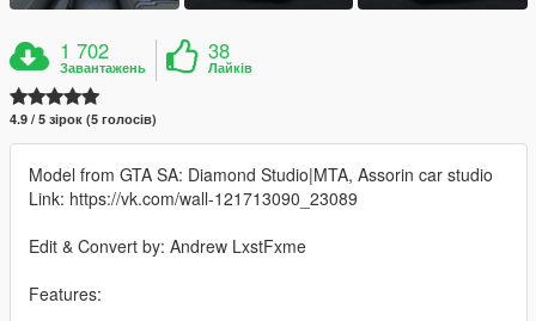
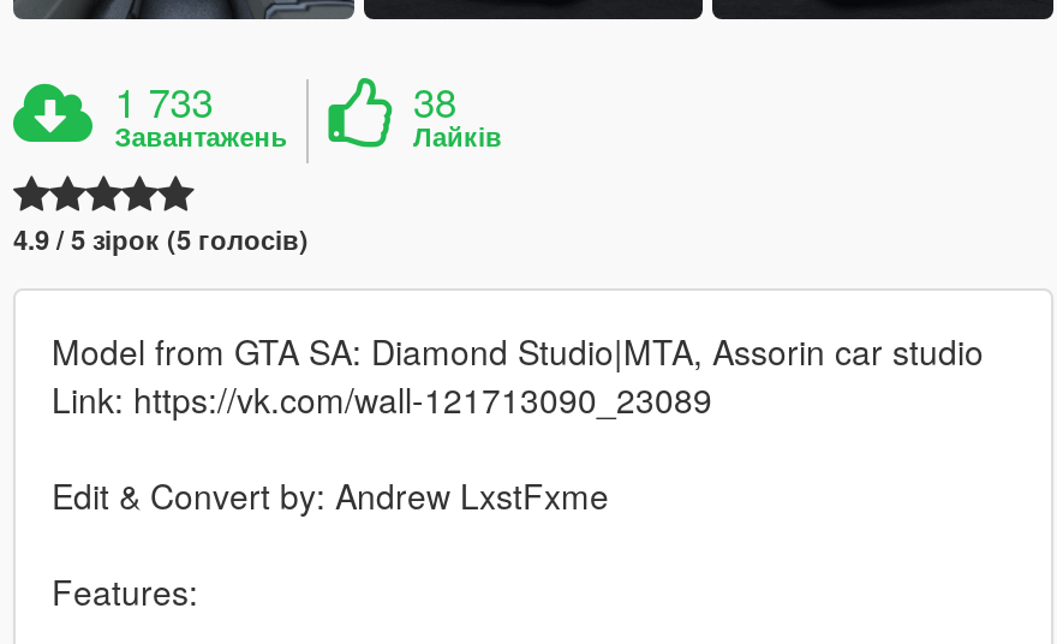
- 1 702
+ 1 733
